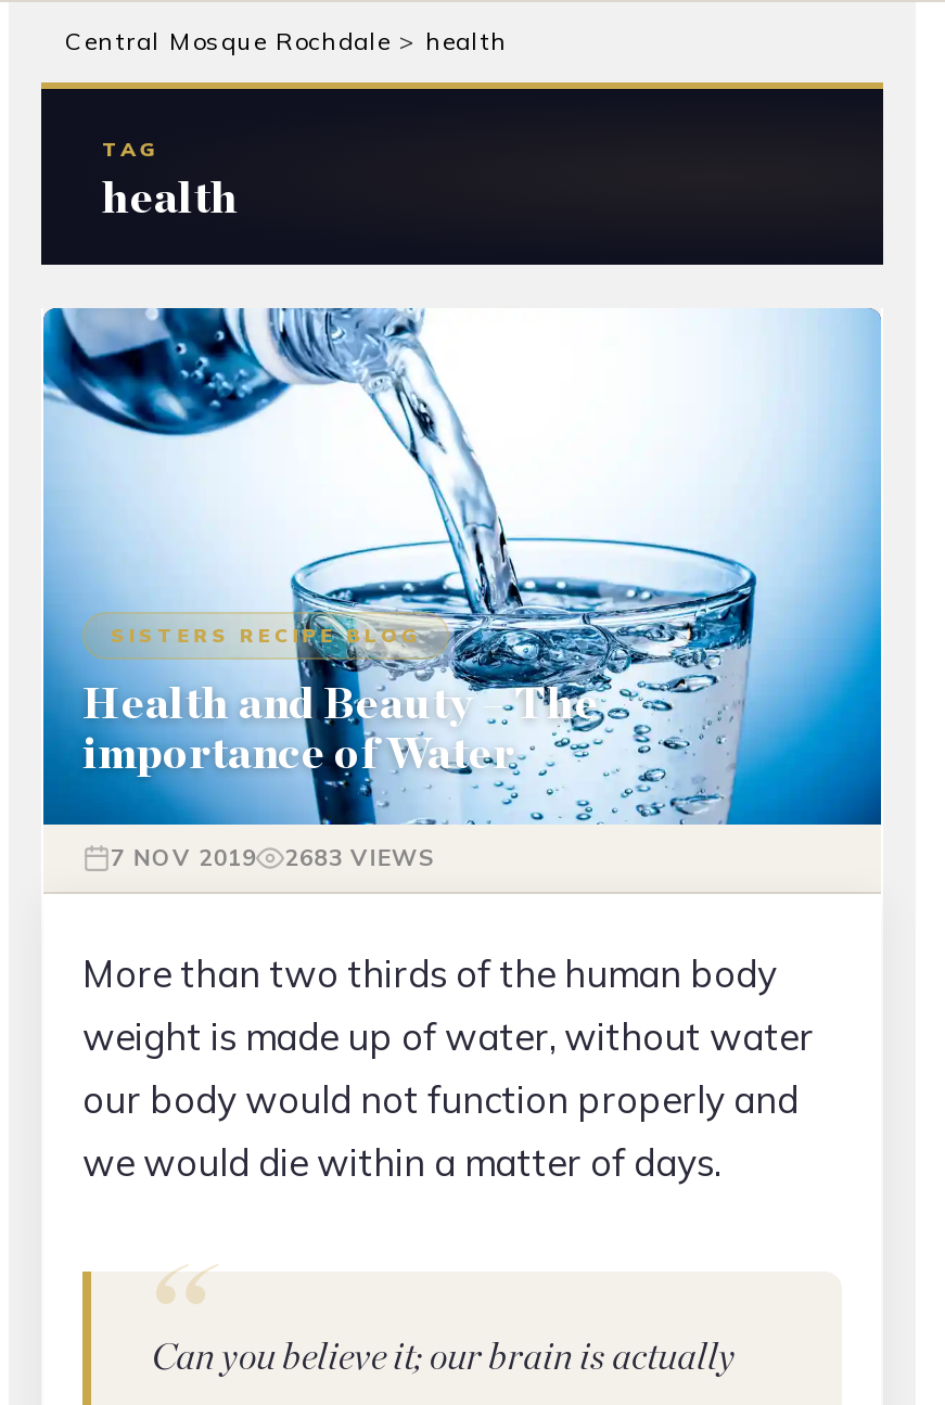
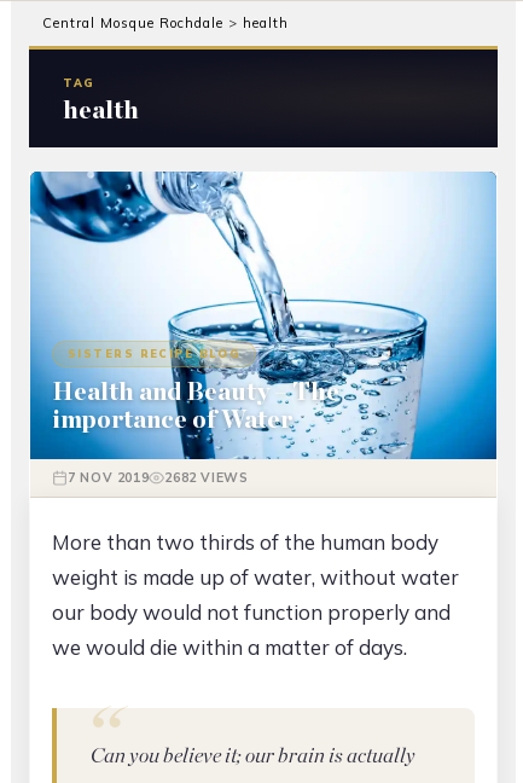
- 7 NOV 2019 2683 VIEWS
+ 7 NOV 2019 2682 VIEWS
